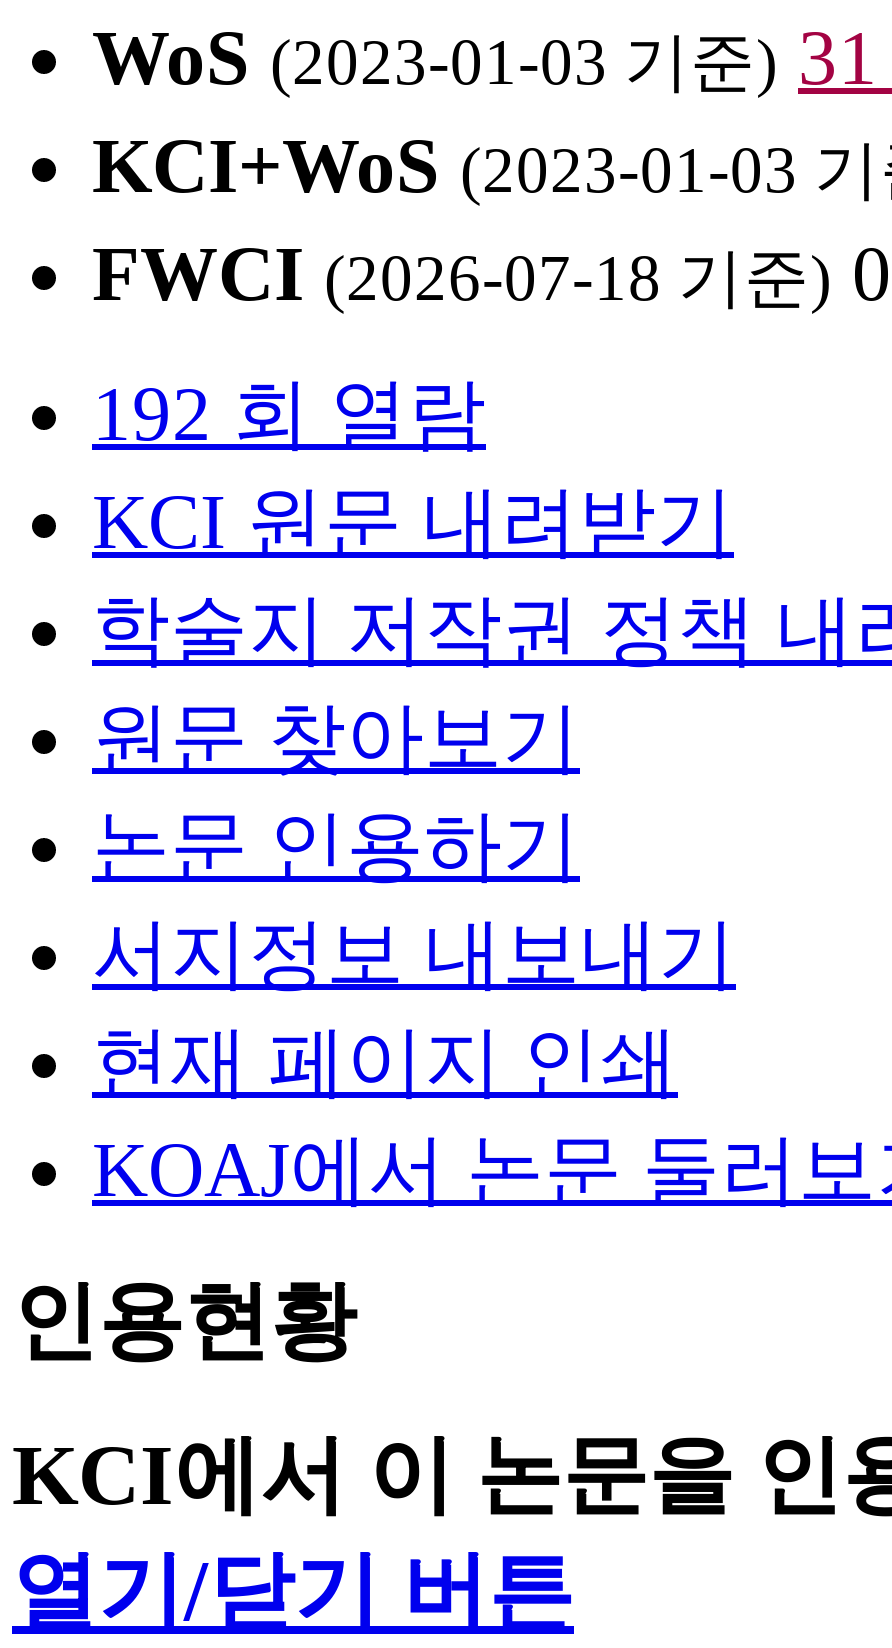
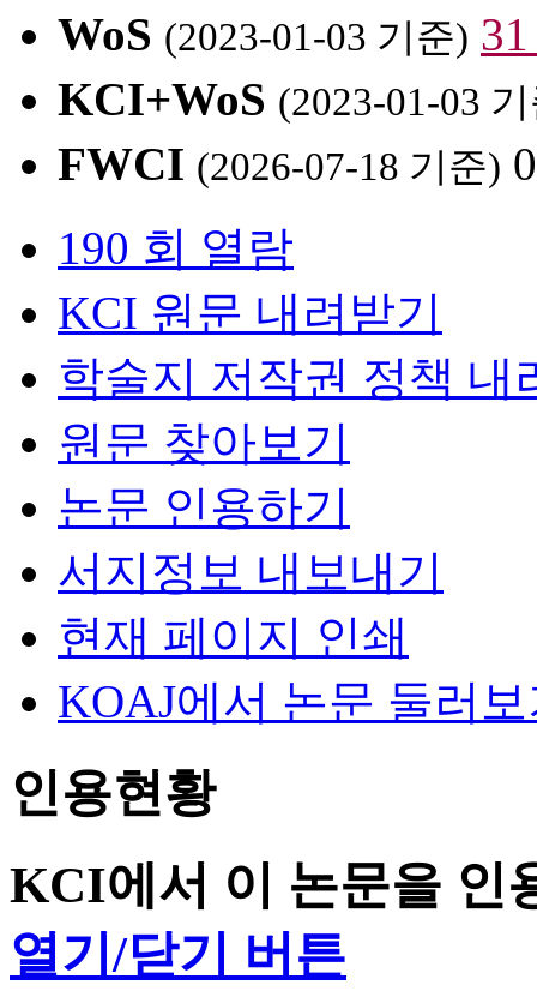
- 192 회 열람
+ 190 회 열람
